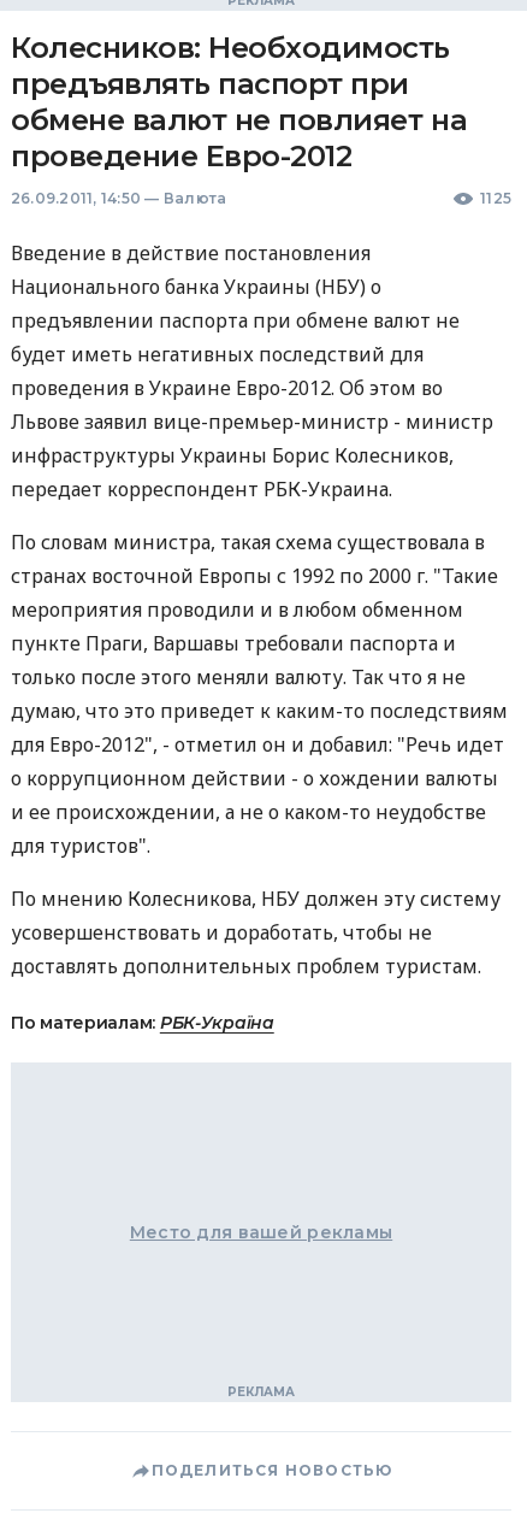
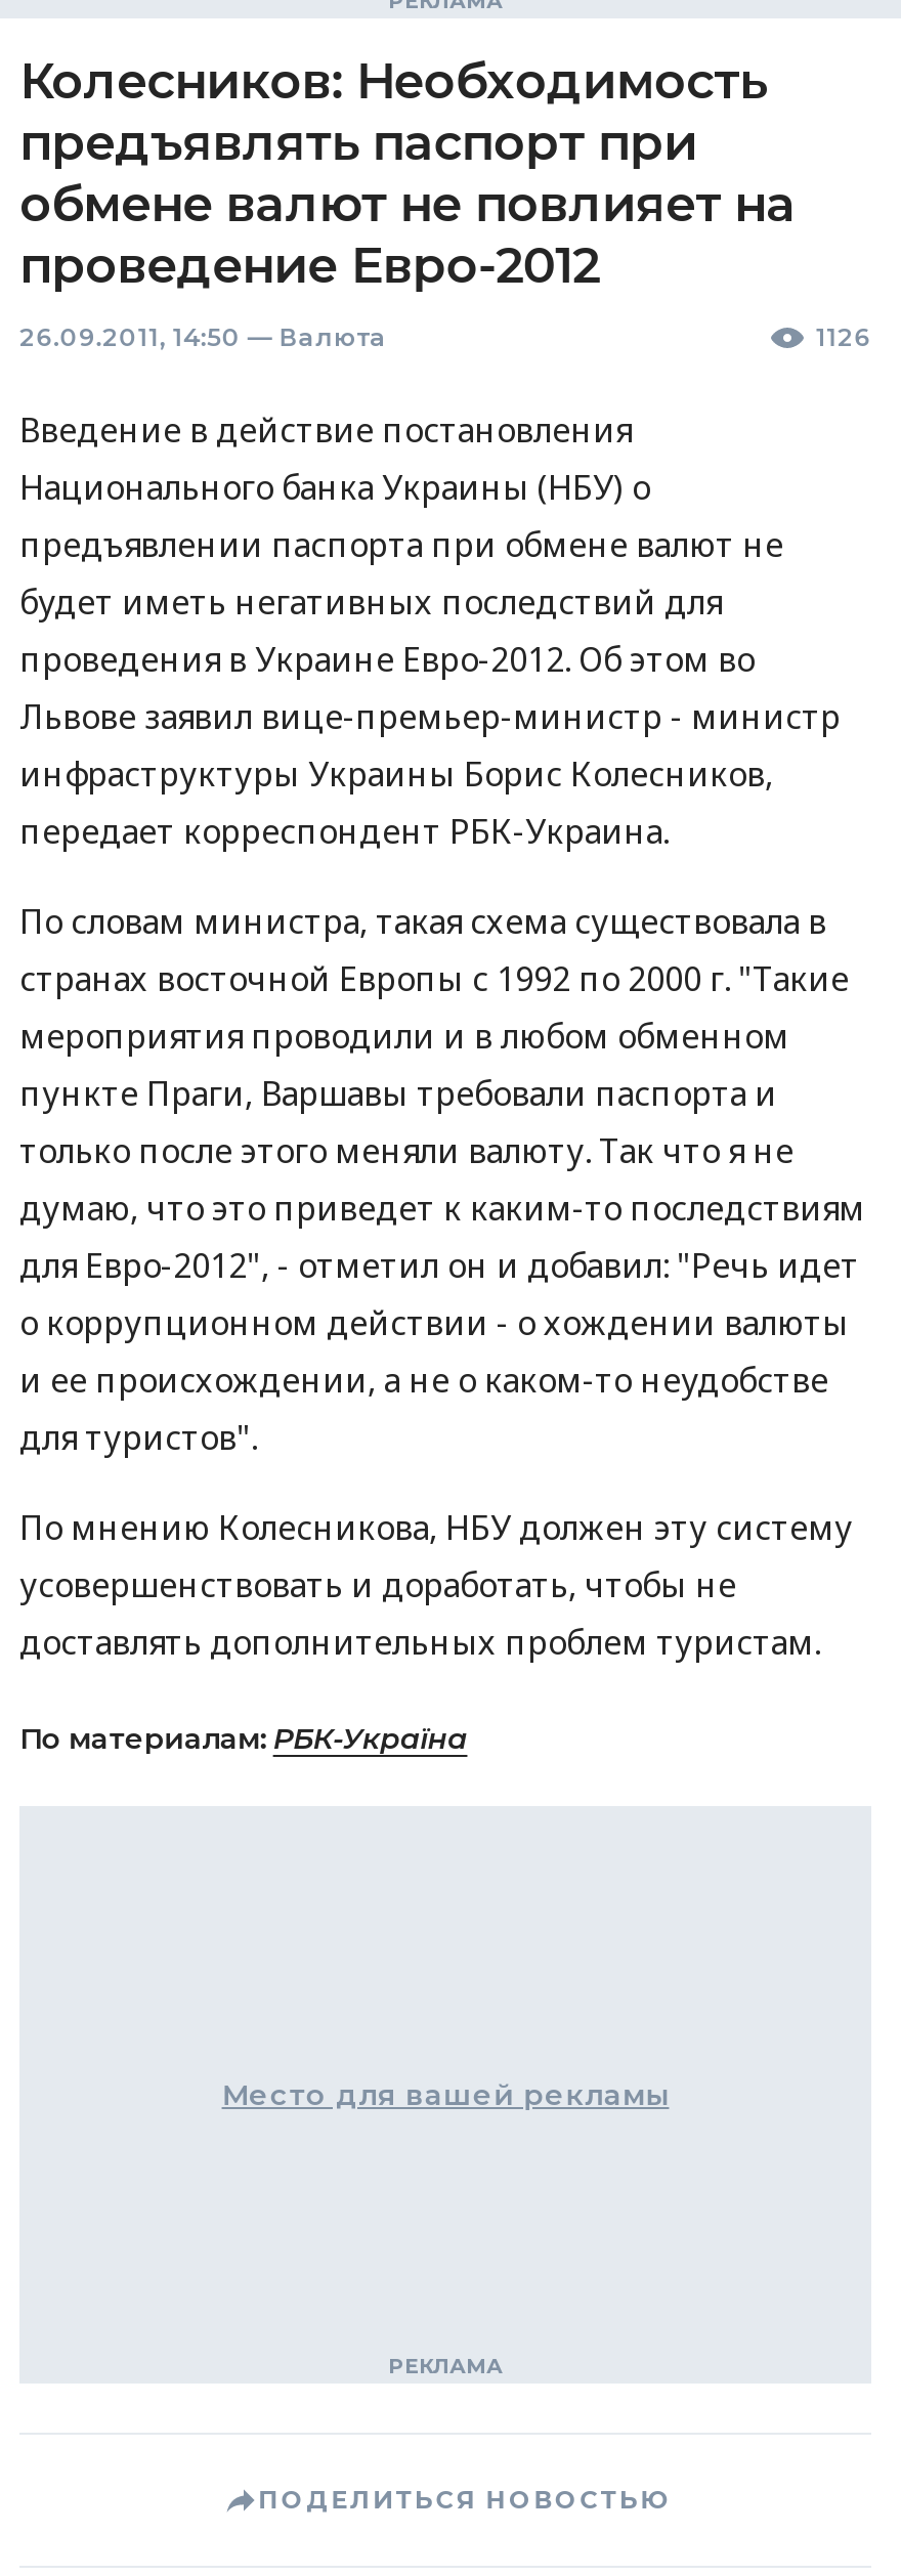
- 1125
+ 1126
